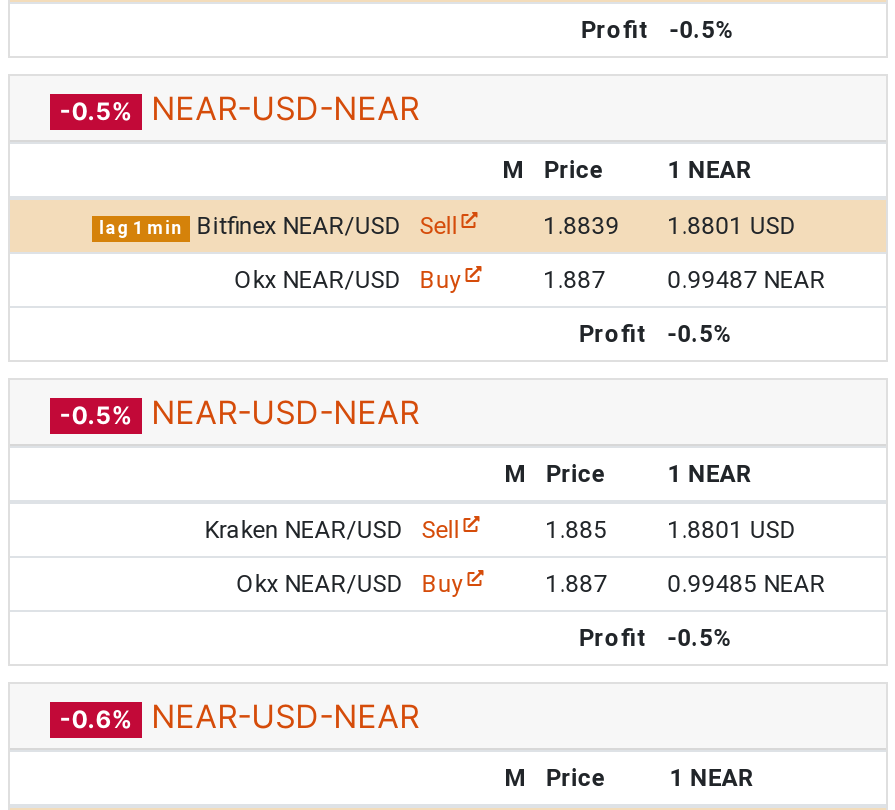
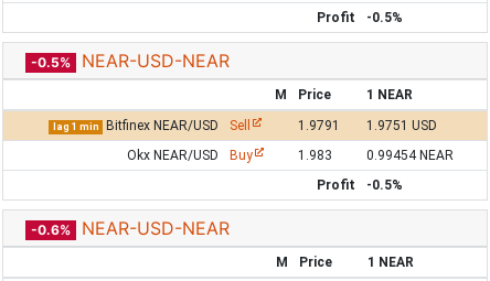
- 1.8839
+ 1.9791

- 1.8801 USD
+ 1.9751 USD

- 1.887
- 0.99487 NEAR
- Profit
- -0.5%
- -0.5%
- NEAR-USD-NEAR
- M
- Price
- 1 NEAR
- Kraken NEAR/USD
- Sell
- 1.885
- 1.8801 USD
- Okx NEAR/USD
- Buy
- 1.887
- 0.99485 NEAR
+ 1.983
+ 0.99454 NEAR
